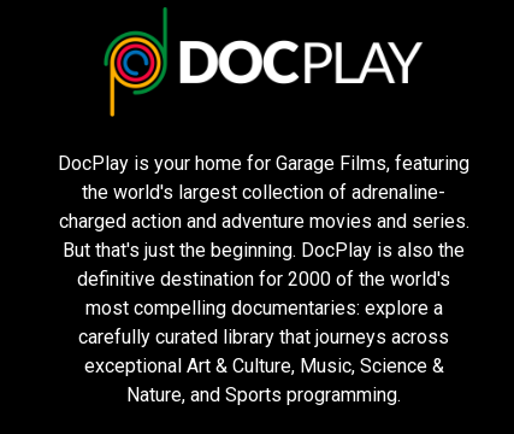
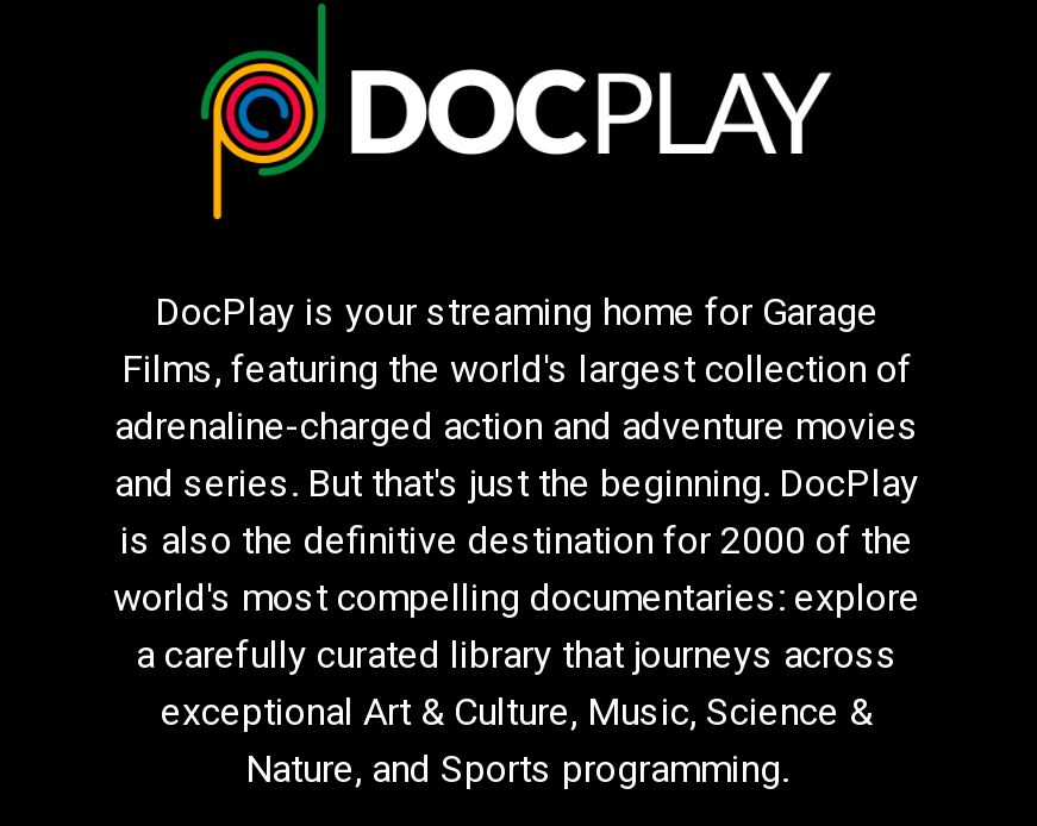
- DocPlay is your home for Garage Films, featuring
- the world's largest collection of adrenaline-
- charged action and adventure movies and series.
- But that's just the beginning. DocPlay is also the
- definitive destination for 2000 of the world's
- most compelling documentaries: explore a
- carefully curated library that journeys across
+ DocPlay is your streaming home for Garage
+ Films, featuring the world's largest collection of
+ adrenaline-charged action and adventure movies
+ and series. But that's just the beginning. DocPlay
+ is also the definitive destination for 2000 of the
+ world's most compelling documentaries: explore
+ a carefully curated library that journeys across
